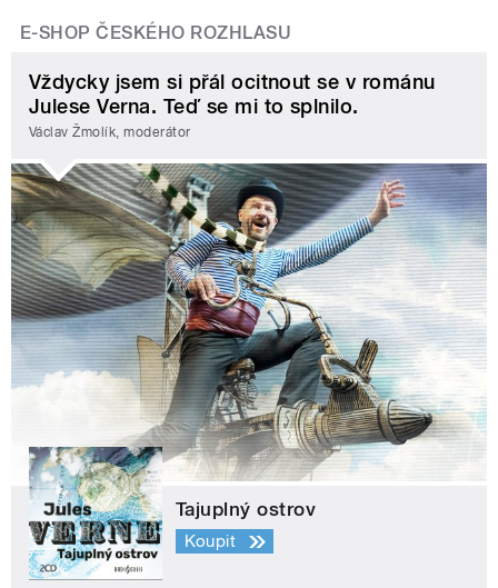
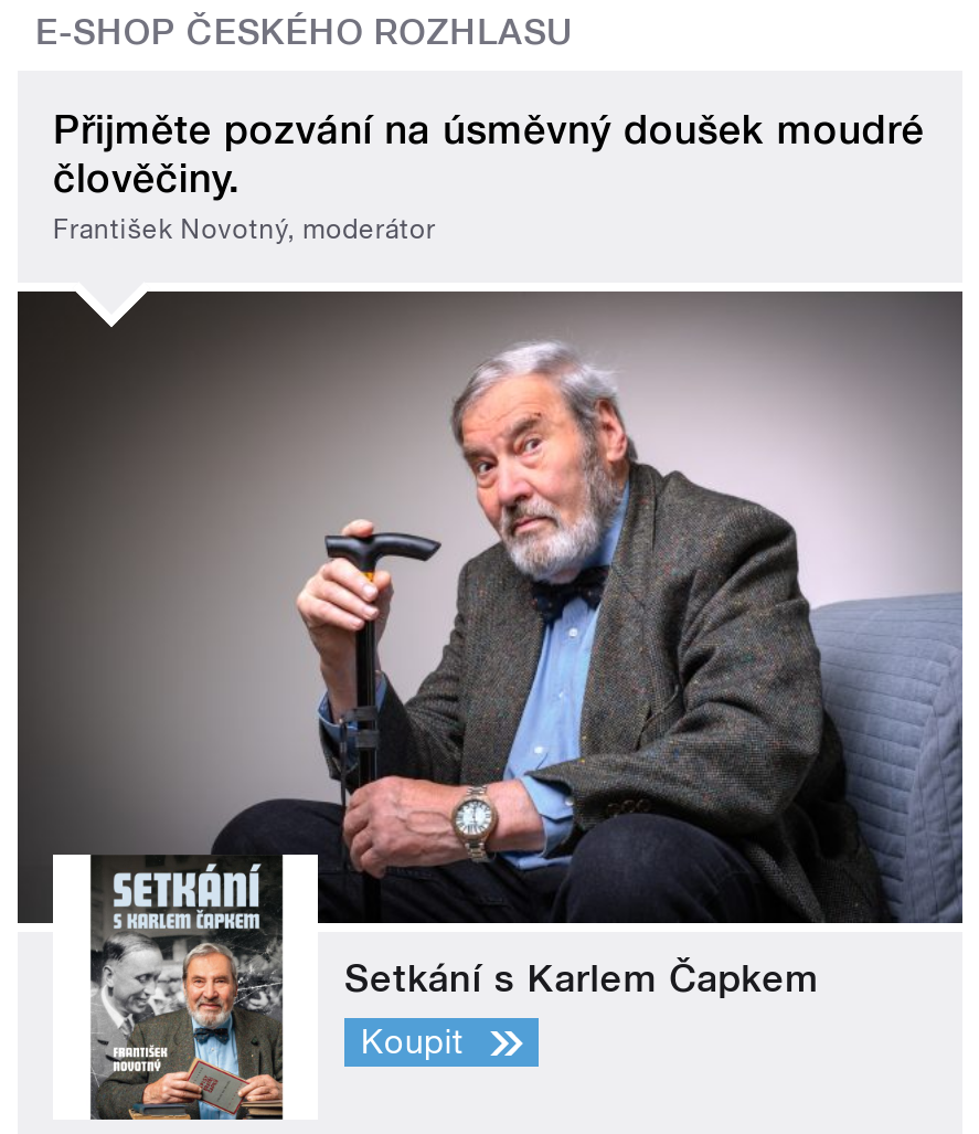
- Vždycky jsem si přál ocitnout se v románu
- Julese Verna. Teď se mi to splnilo.
- Václav Žmolík, moderátor
+ Přijměte pozvání na úsměvný doušek moudré
+ člověčiny.
+ František Novotný, moderátor

- [image]
- Tajuplný ostrov
+ [image]
+ Setkání s Karlem Čapkem
